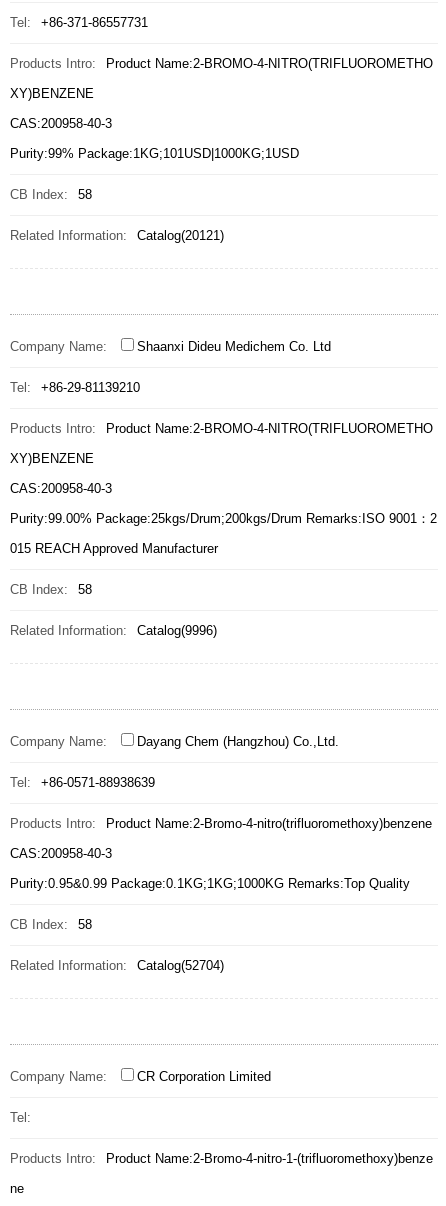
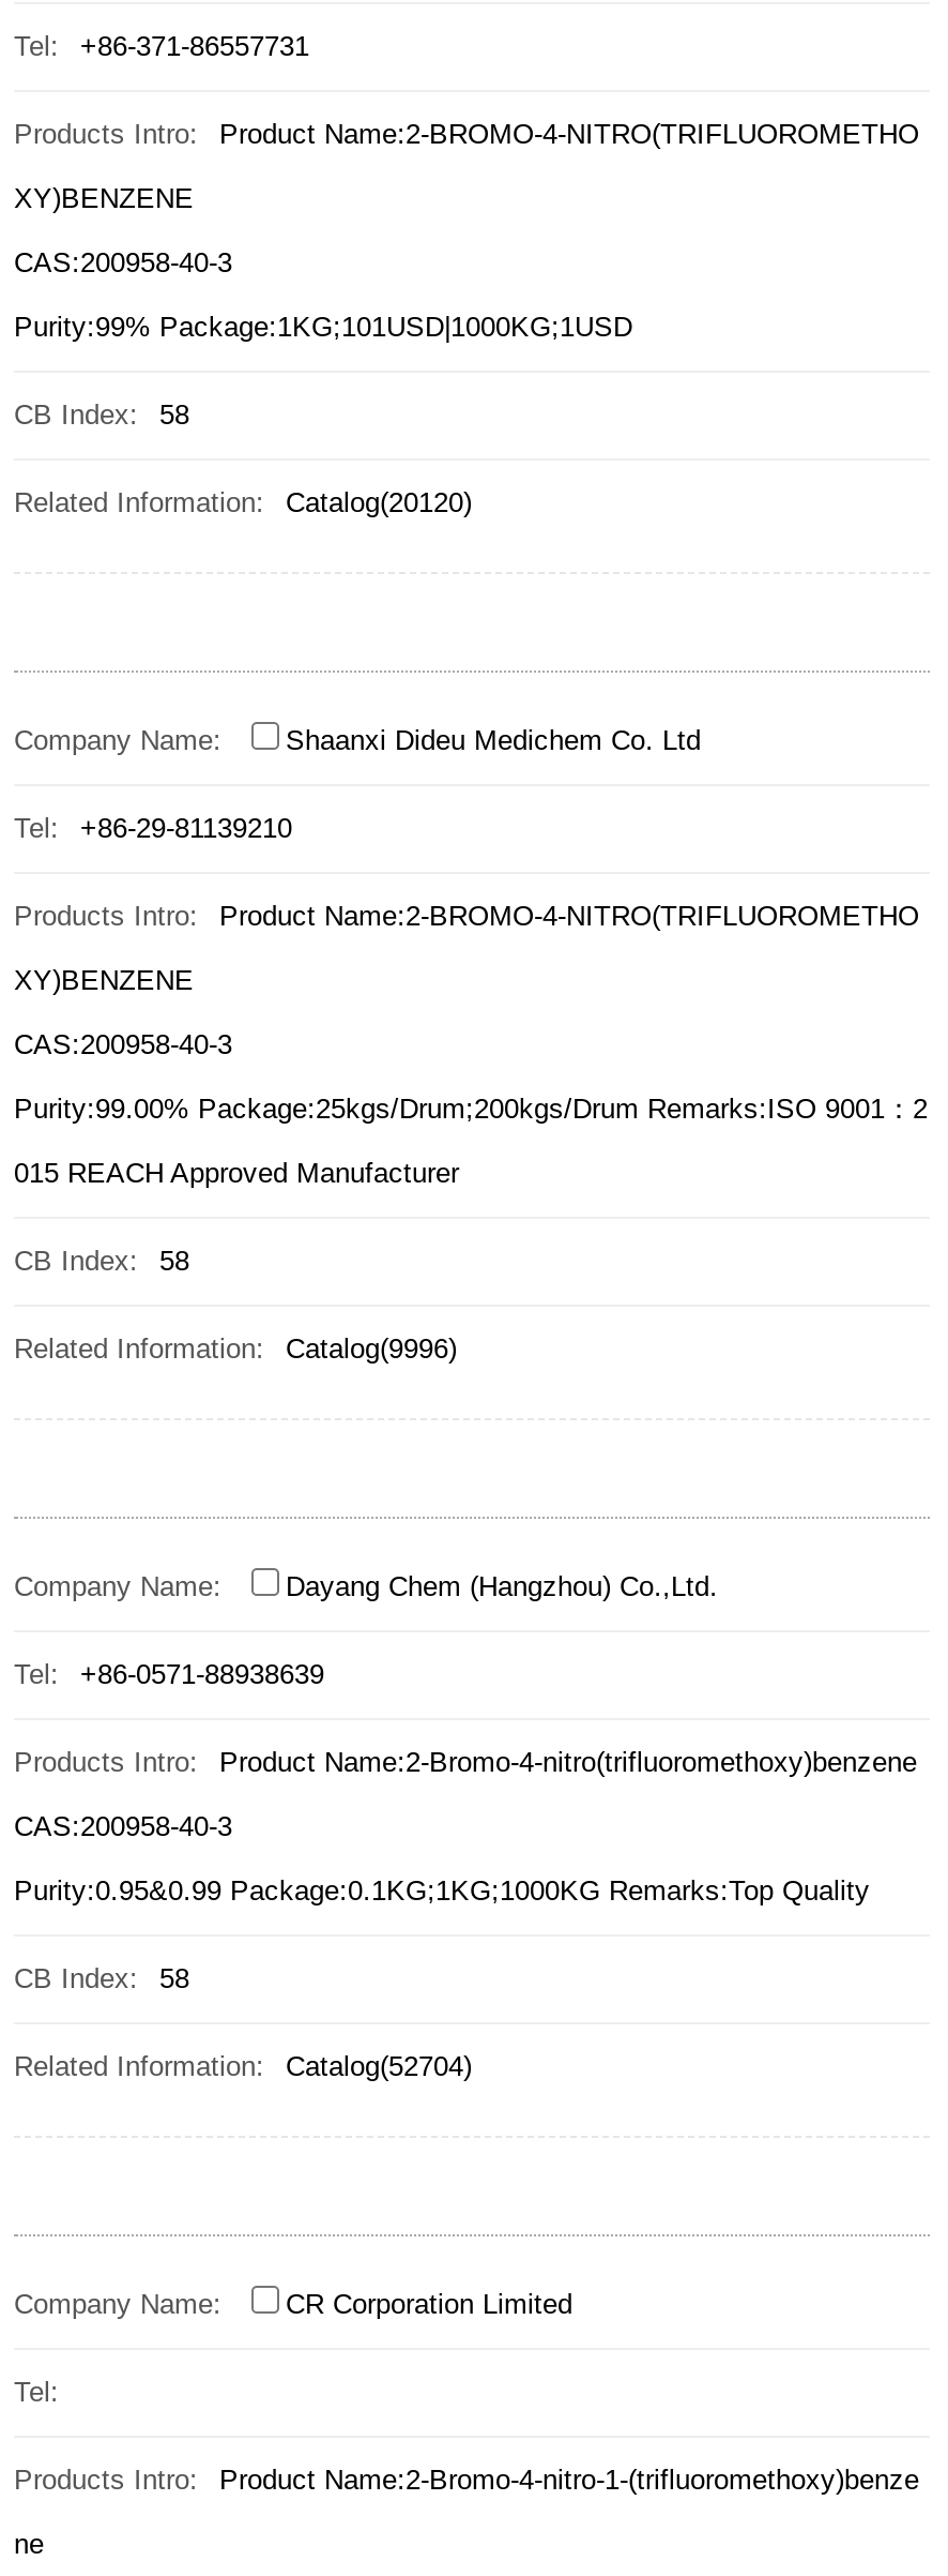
- Related Information: Catalog(20121)
+ Related Information: Catalog(20120)
